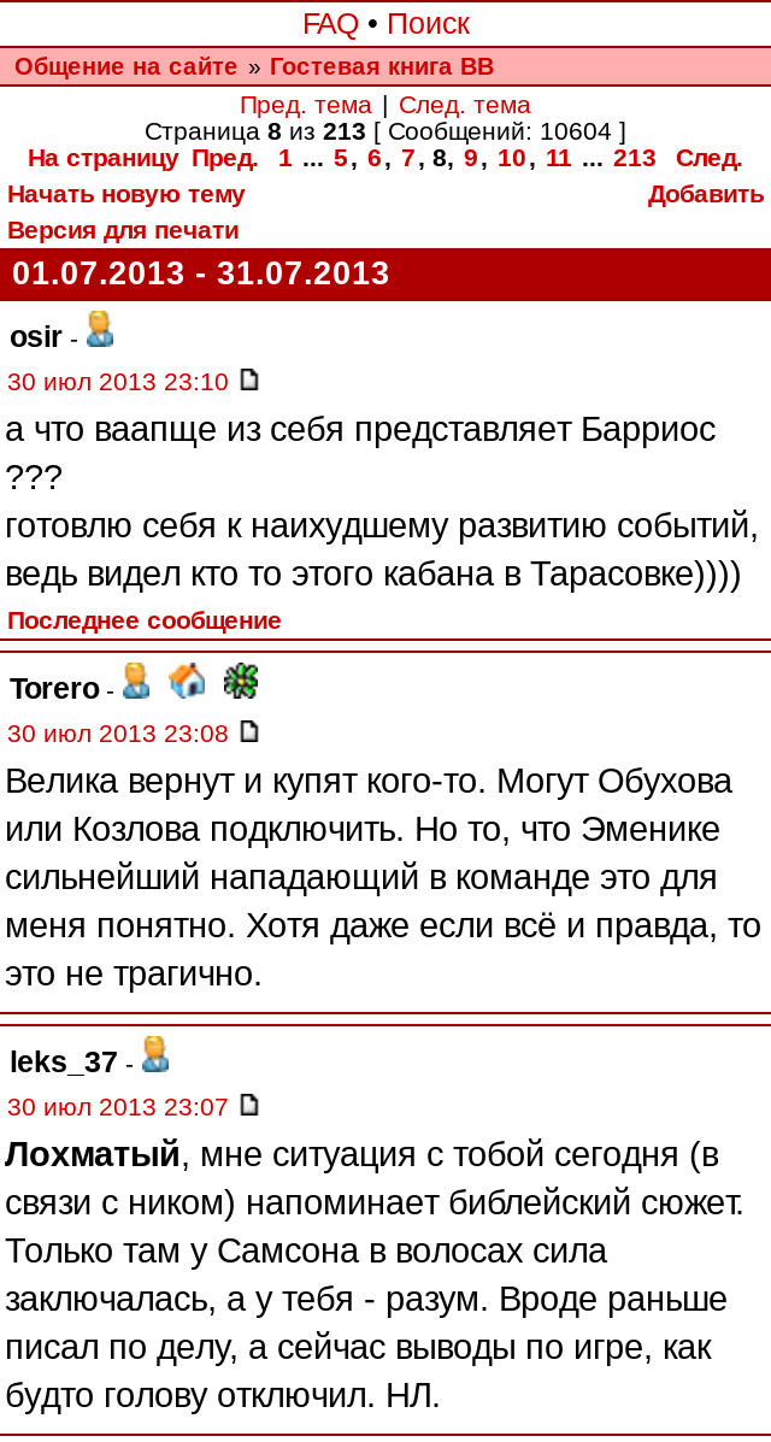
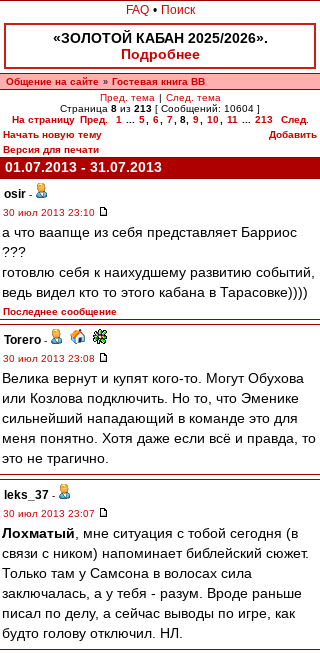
+ «ЗОЛОТОЙ КАБАН 2025/2026».
+ Подробнее
